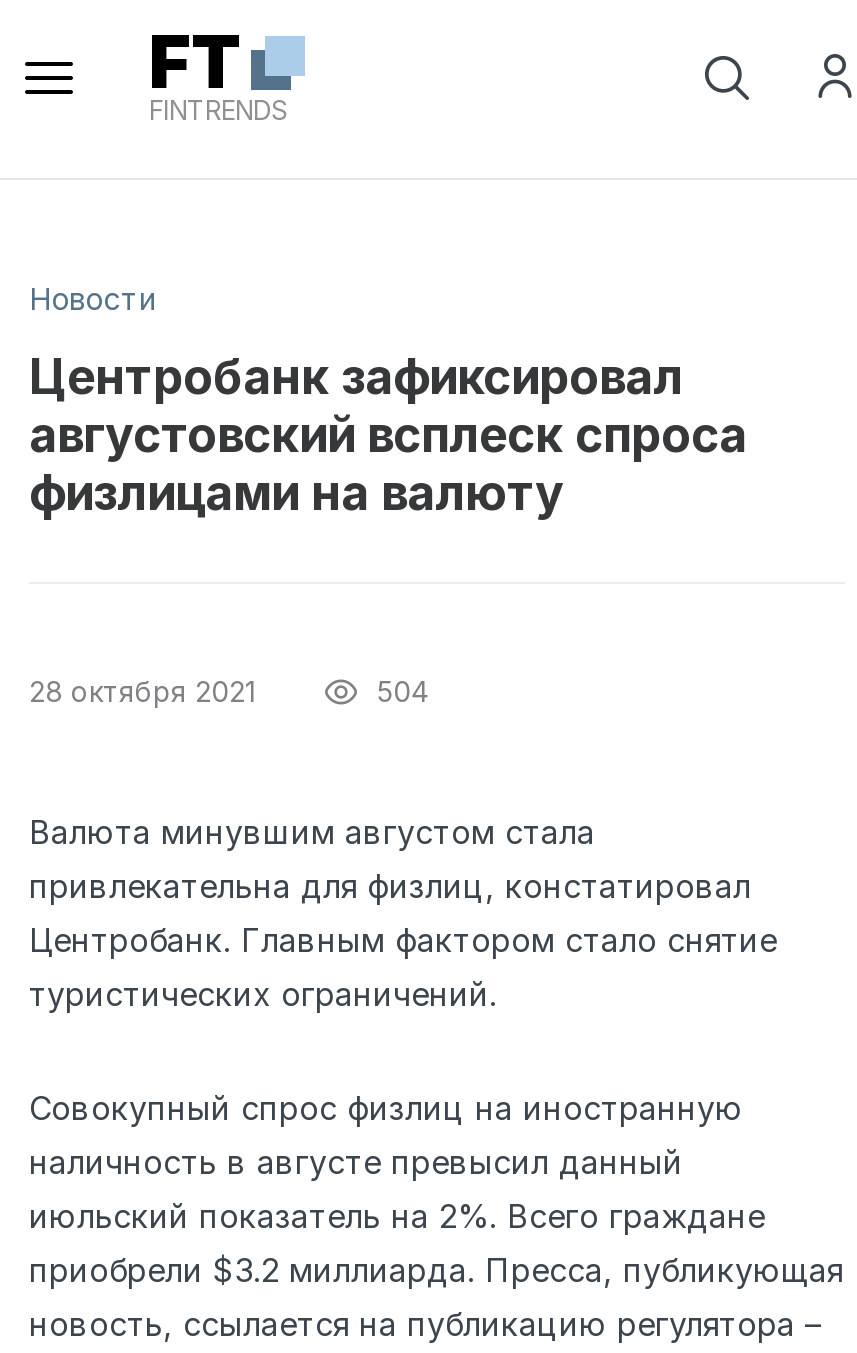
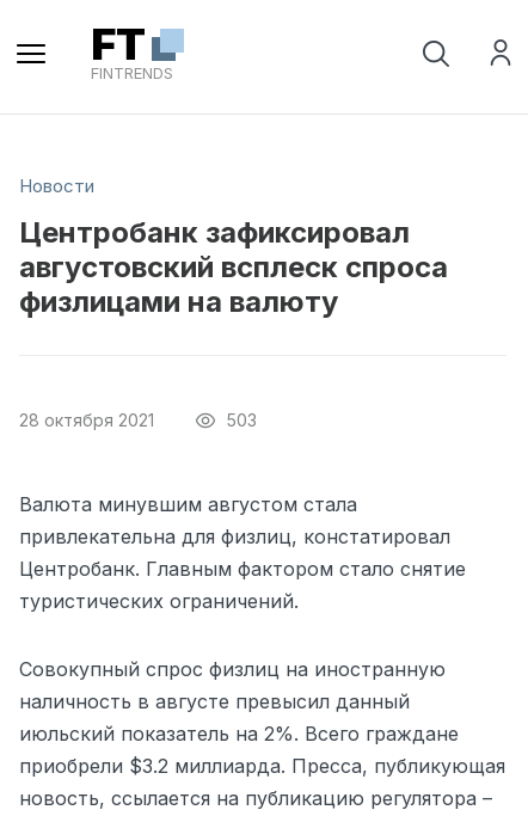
- 504
+ 503
